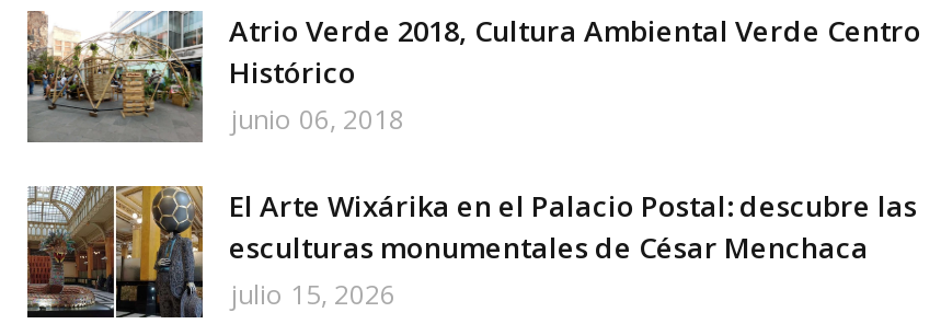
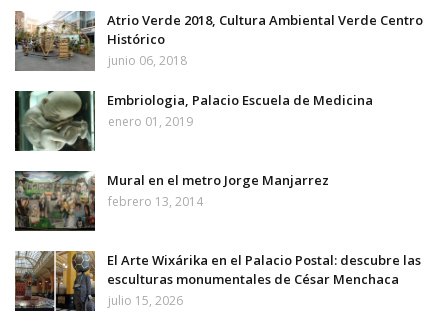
+ [image]
+ Embriologia, Palacio Escuela de Medicina
+ enero 01, 2019
+ Mural en el metro Jorge Manjarrez
+ febrero 13, 2014

+ [image]
